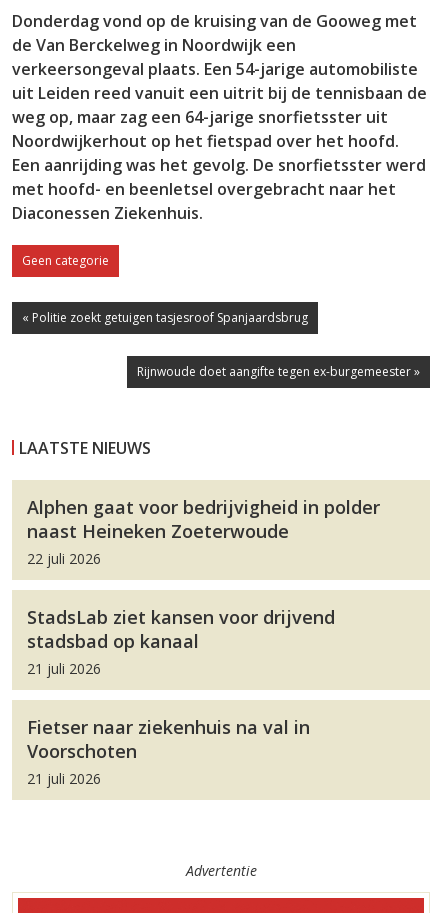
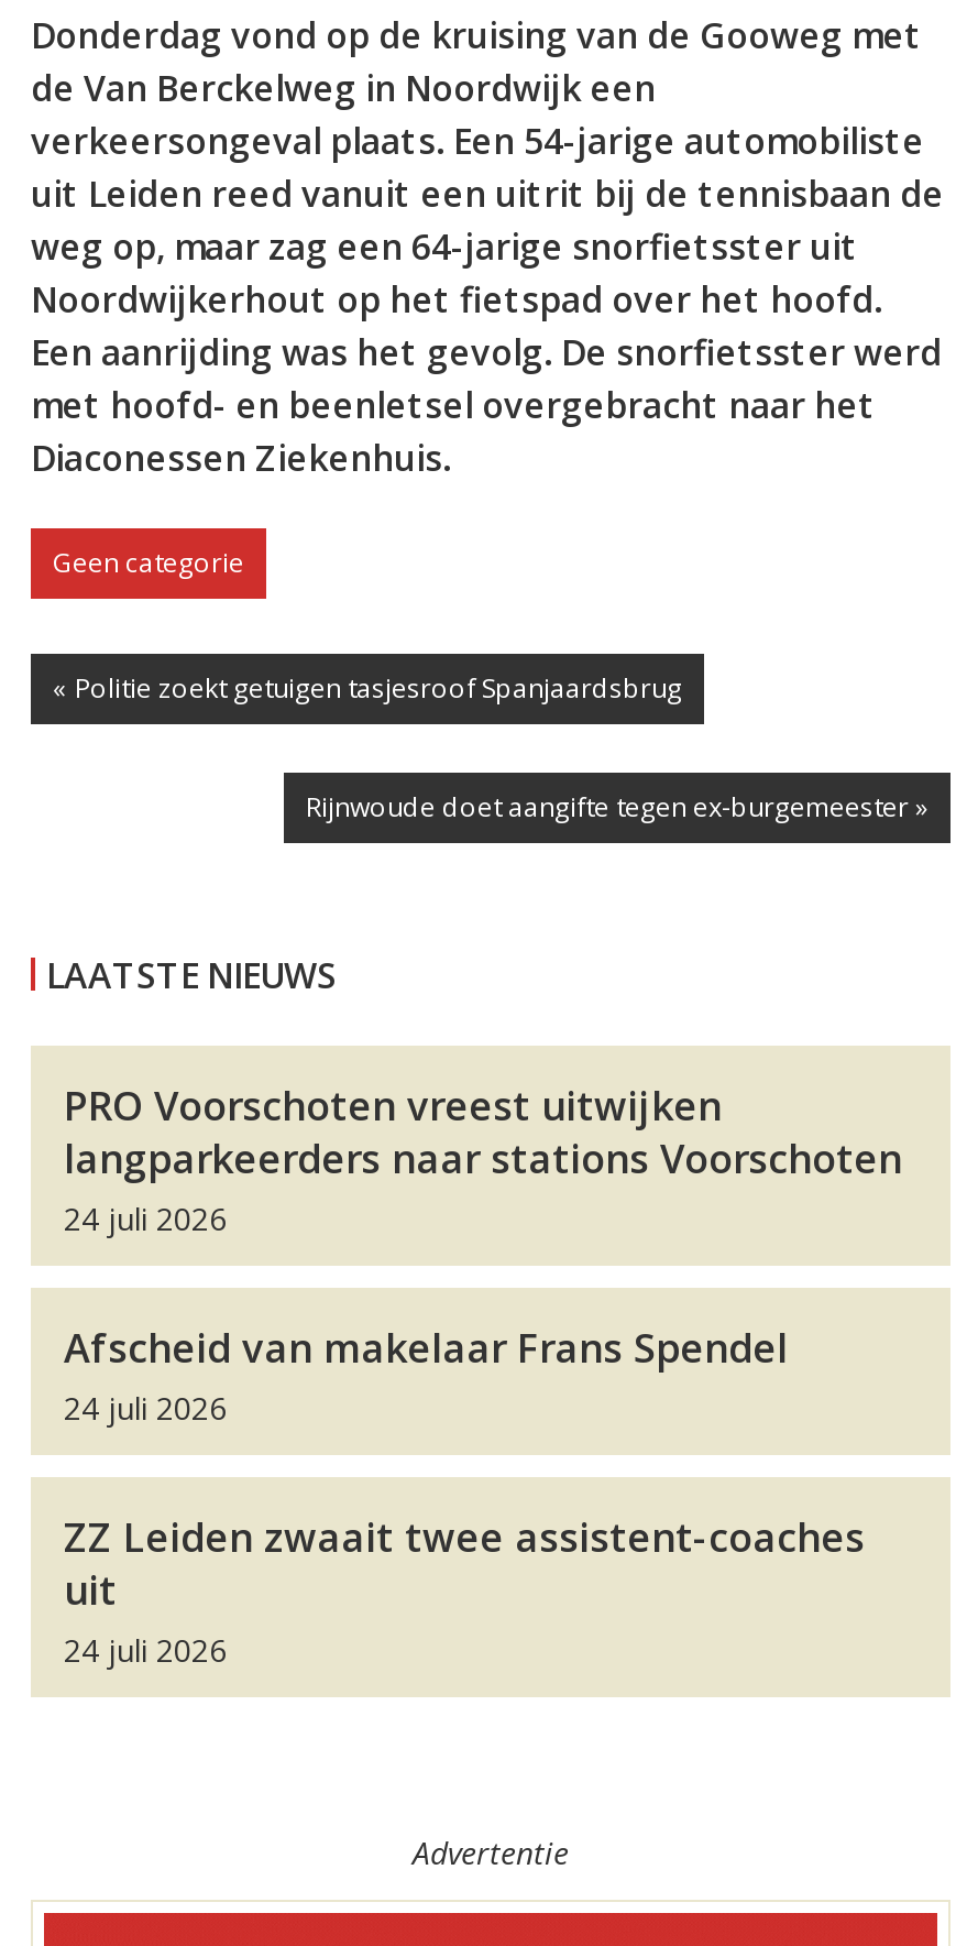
- Alphen gaat voor bedrijvigheid in polder
- naast Heineken Zoeterwoude
- 22 juli 2026
+ PRO Voorschoten vreest uitwijken
+ langparkeerders naar stations Voorschoten
+ 24 juli 2026

- StadsLab ziet kansen voor drijvend
- stadsbad op kanaal
- 21 juli 2026
+ Afscheid van makelaar Frans Spendel
+ 24 juli 2026

- Fietser naar ziekenhuis na val in
- Voorschoten
- 21 juli 2026
+ ZZ Leiden zwaait twee assistent-coaches
+ uit
+ 24 juli 2026
